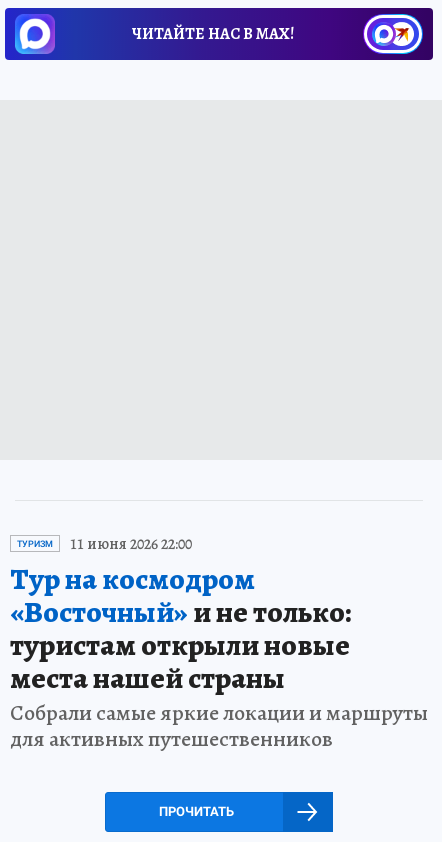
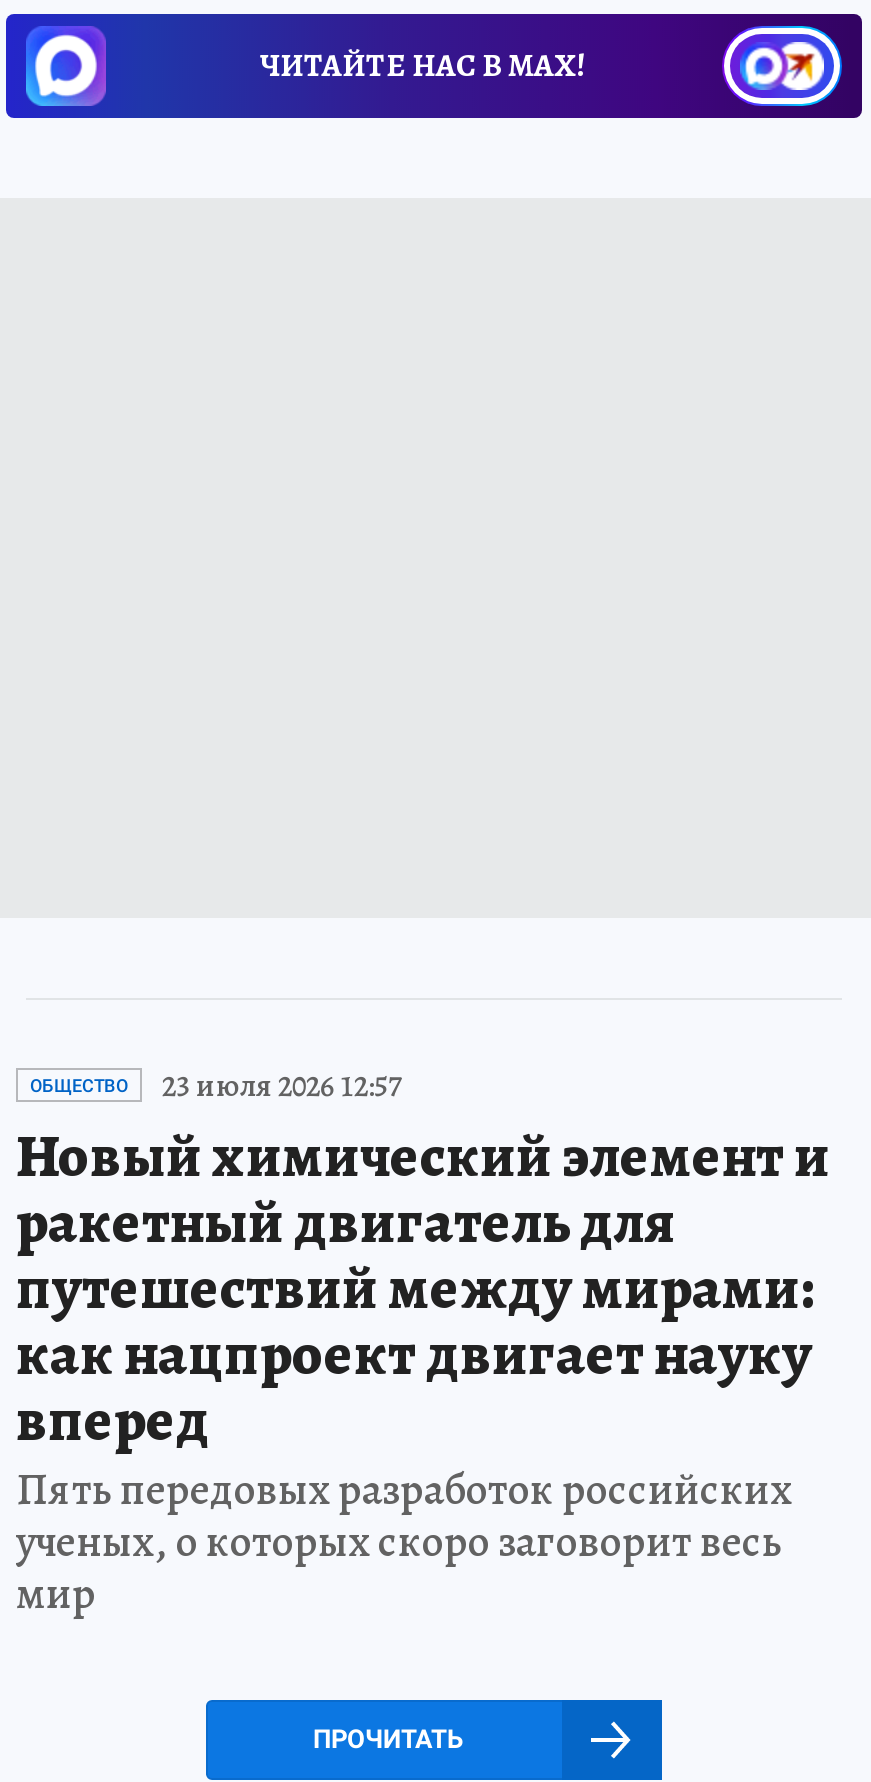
- ТУРИЗМ
- 11 июня 2026 22:00
- Тур на космодром
- «Восточный»и не только:
- туристам открыли новые
- места нашей страны
- Собрали самые яркие локации и маршруты
- для активных путешественников
+ ОБЩЕСТВО
+ 23 июля 2026 12:57
+ Новый химический элемент и
+ ракетный двигатель для
+ путешествий между мирами:
+ как нацпроект двигает науку
+ вперед
+ Пять передовых разработок российских
+ ученых, о которых скоро заговорит весь
+ мир
